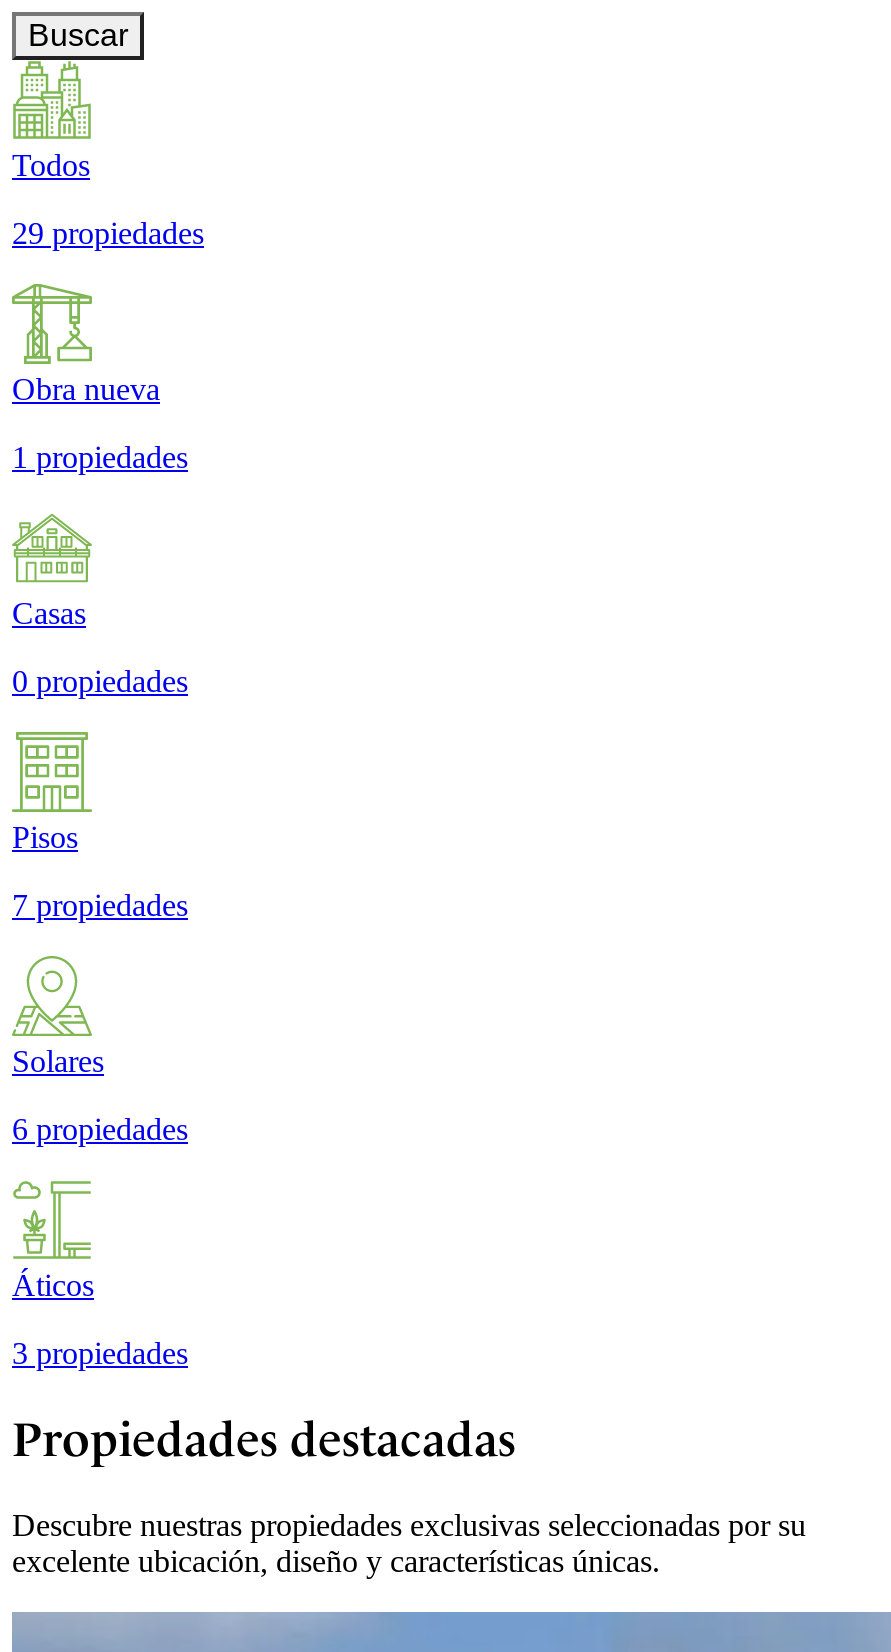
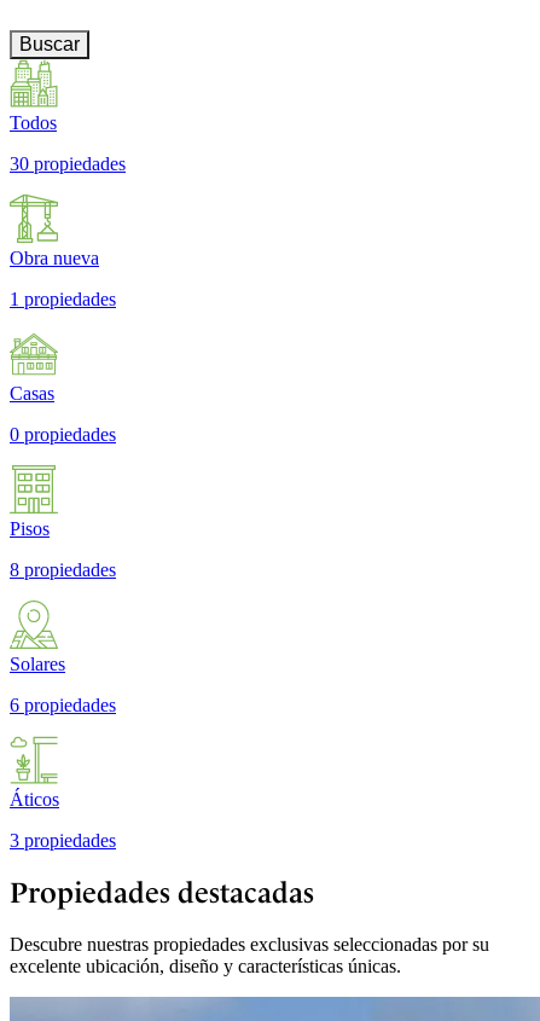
- 29 propiedades
+ 30 propiedades

- 7 propiedades
+ 8 propiedades
